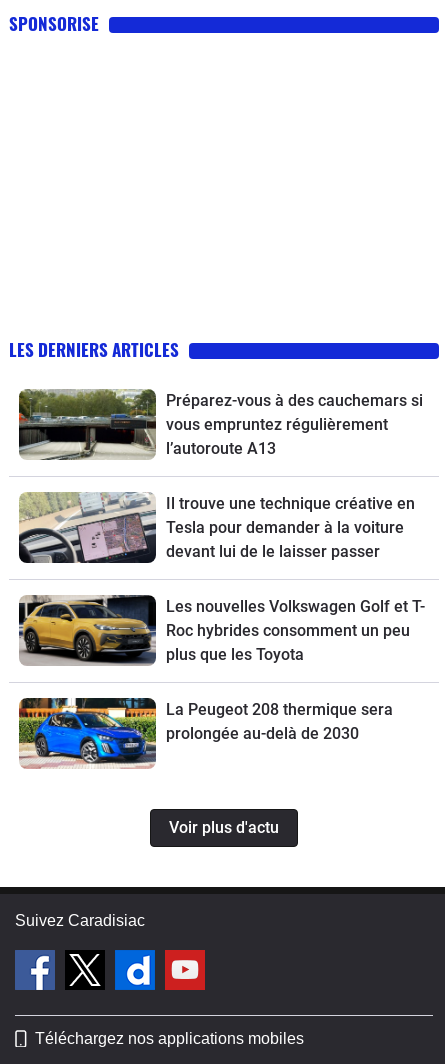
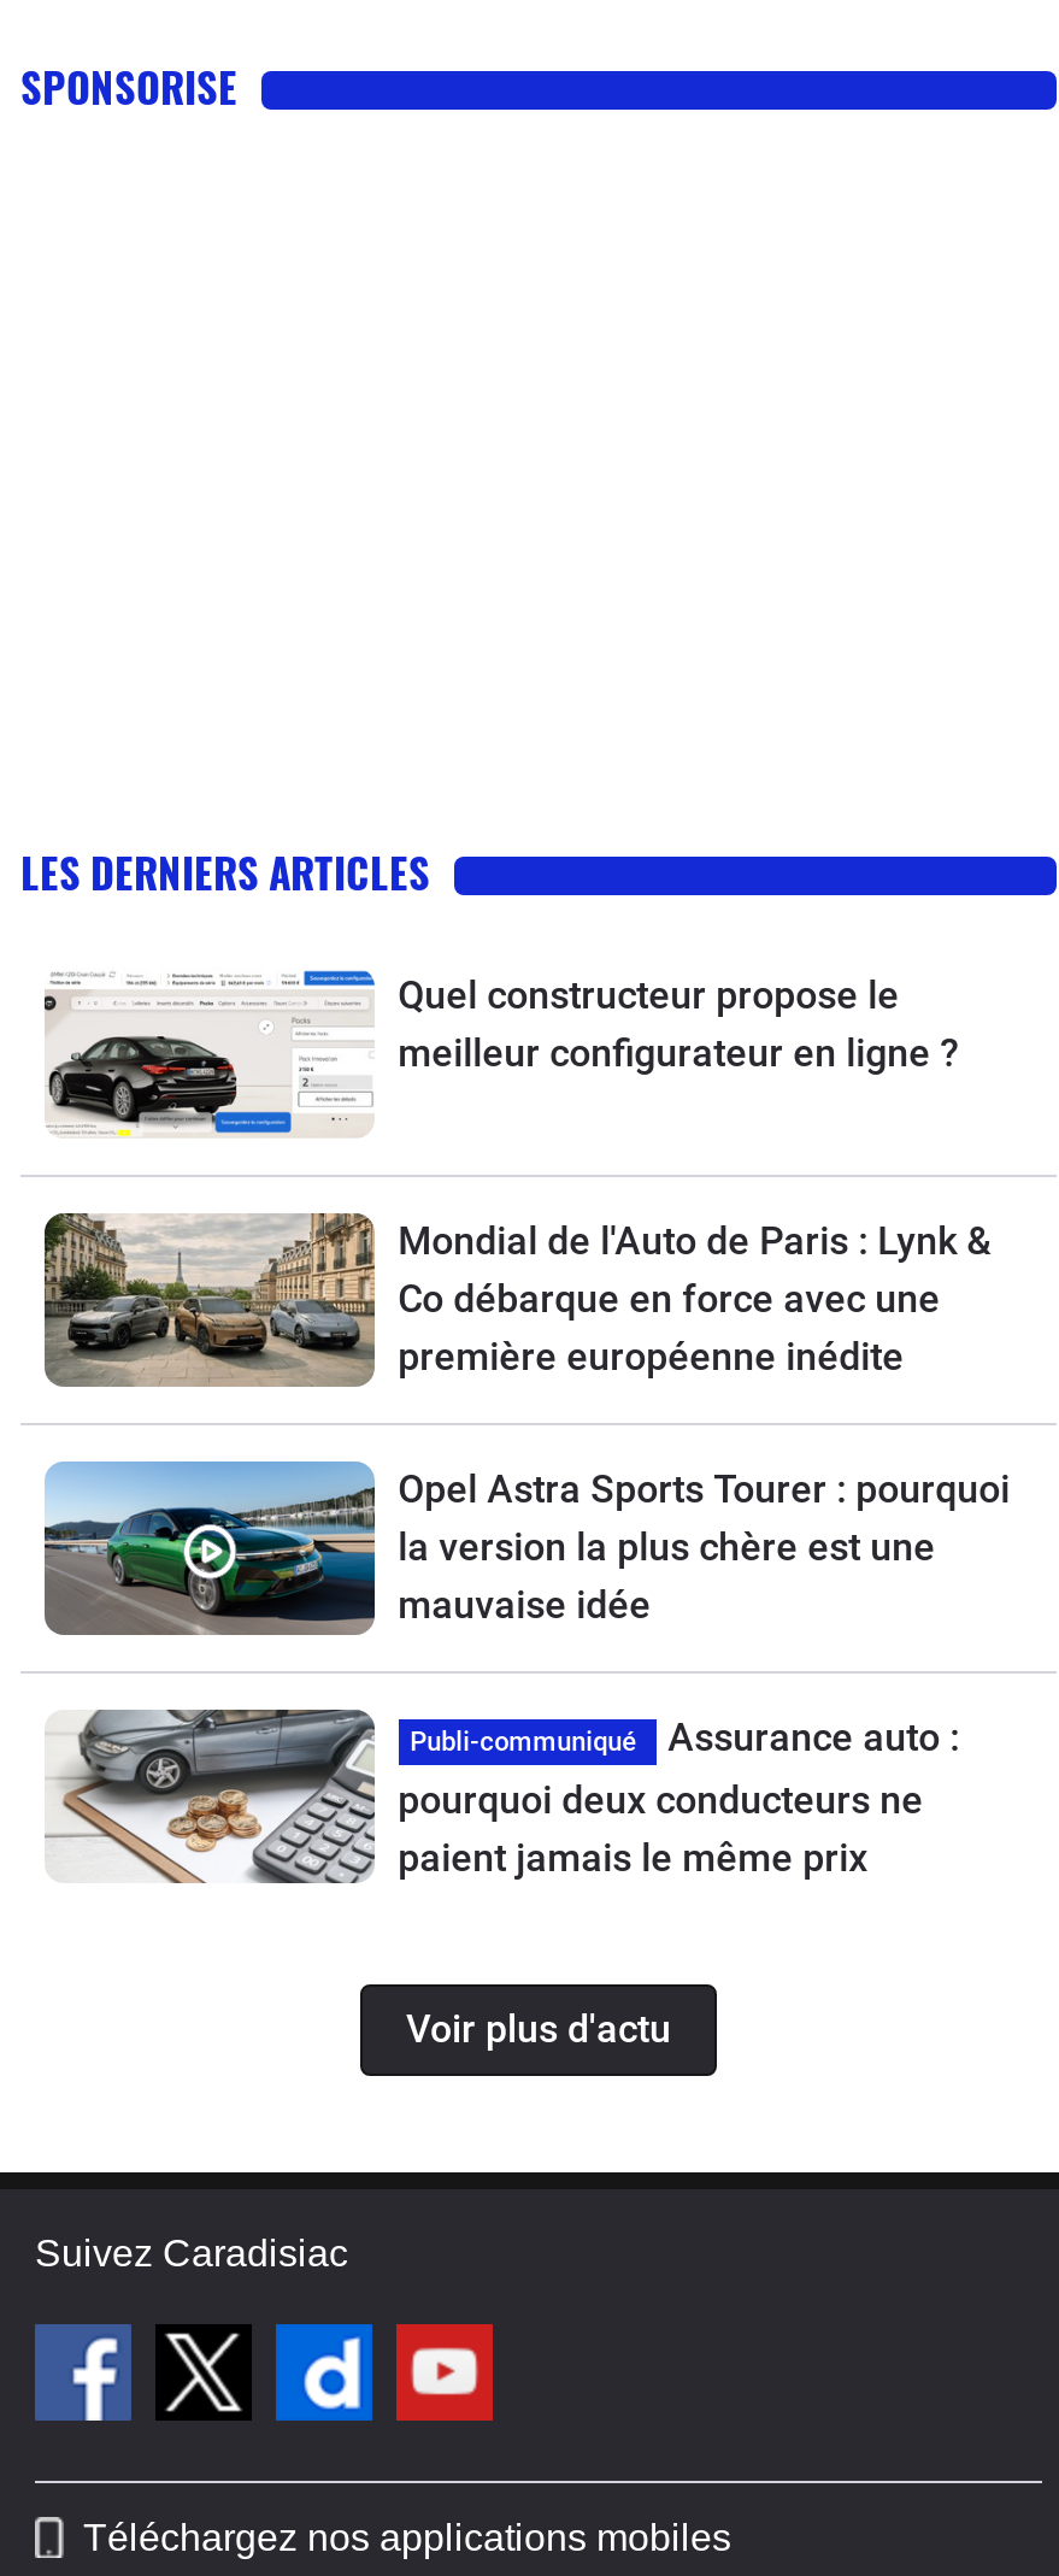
- [image]
- Préparez-vous à des cauchemars si
- vous empruntez régulièrement
- l’autoroute A13
+ [image]
+ Quel constructeur propose le
+ meilleur configurateur en ligne ?

- [image]
- Il trouve une technique créative en
- Tesla pour demander à la voiture
- devant lui de le laisser passer
+ [image]
+ Mondial de l'Auto de Paris : Lynk &
+ Co débarque en force avec une
+ première européenne inédite

- [image]
- Les nouvelles Volkswagen Golf et T-
- Roc hybrides consomment un peu
- plus que les Toyota
+ [image]
+ Opel Astra Sports Tourer : pourquoi
+ la version la plus chère est une
+ mauvaise idée

- [image]
- La Peugeot 208 thermique sera
- prolongée au-delà de 2030
+ [image]
+ Publi-communiqué
+ Assurance auto :
+ pourquoi deux conducteurs ne
+ paient jamais le même prix
